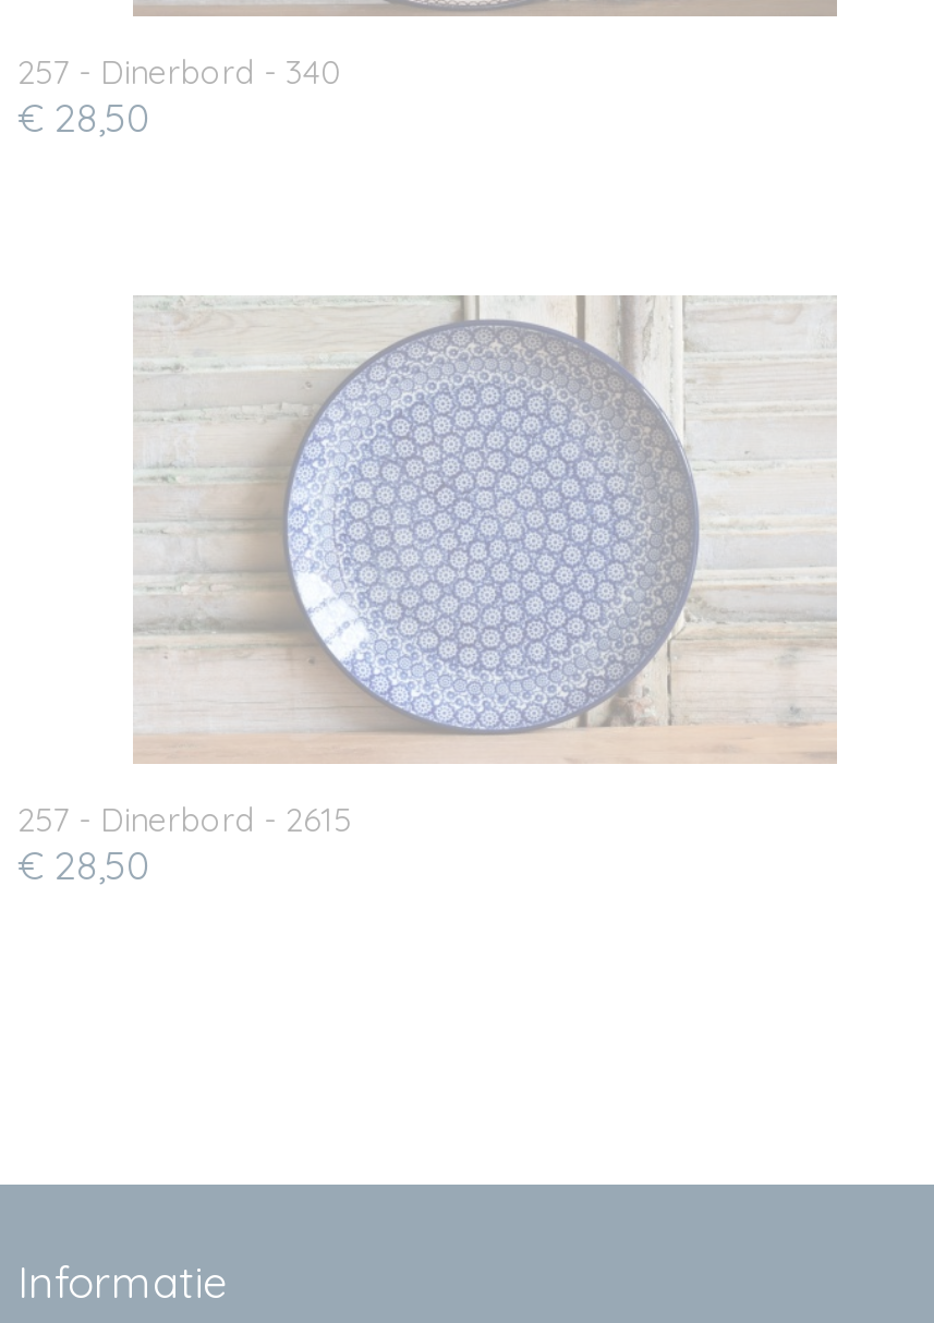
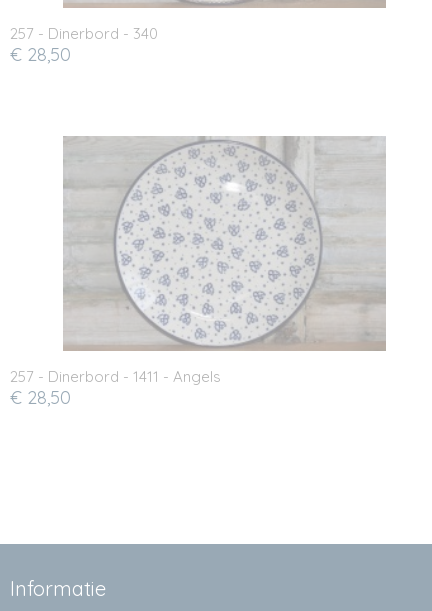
- [image]
- 257 - Dinerbord - 2615
+ [image]
+ 257 - Dinerbord - 1411 - Angels
